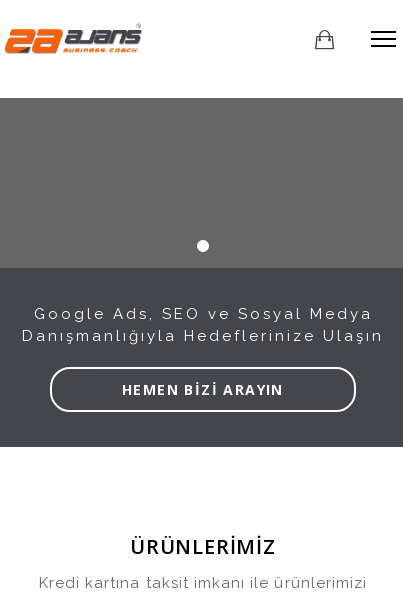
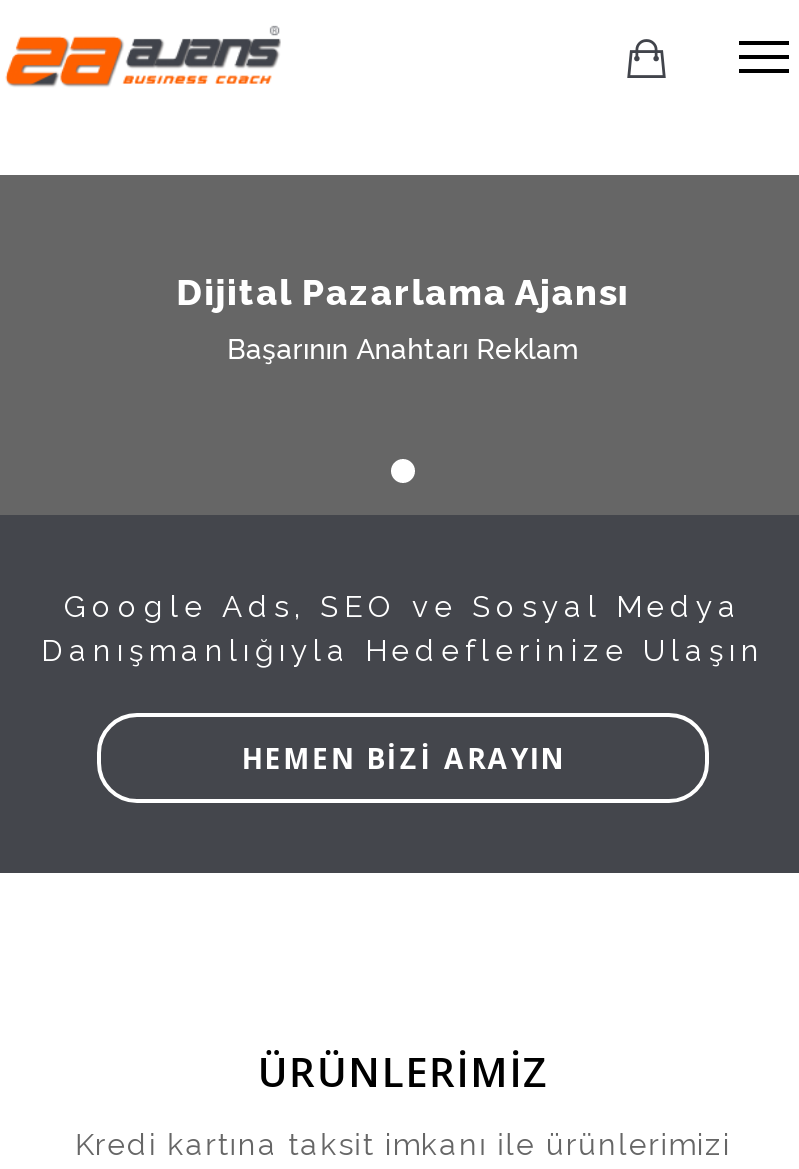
+ Dijital Pazarlama Ajansı
+ Başarının Anahtarı Reklam
